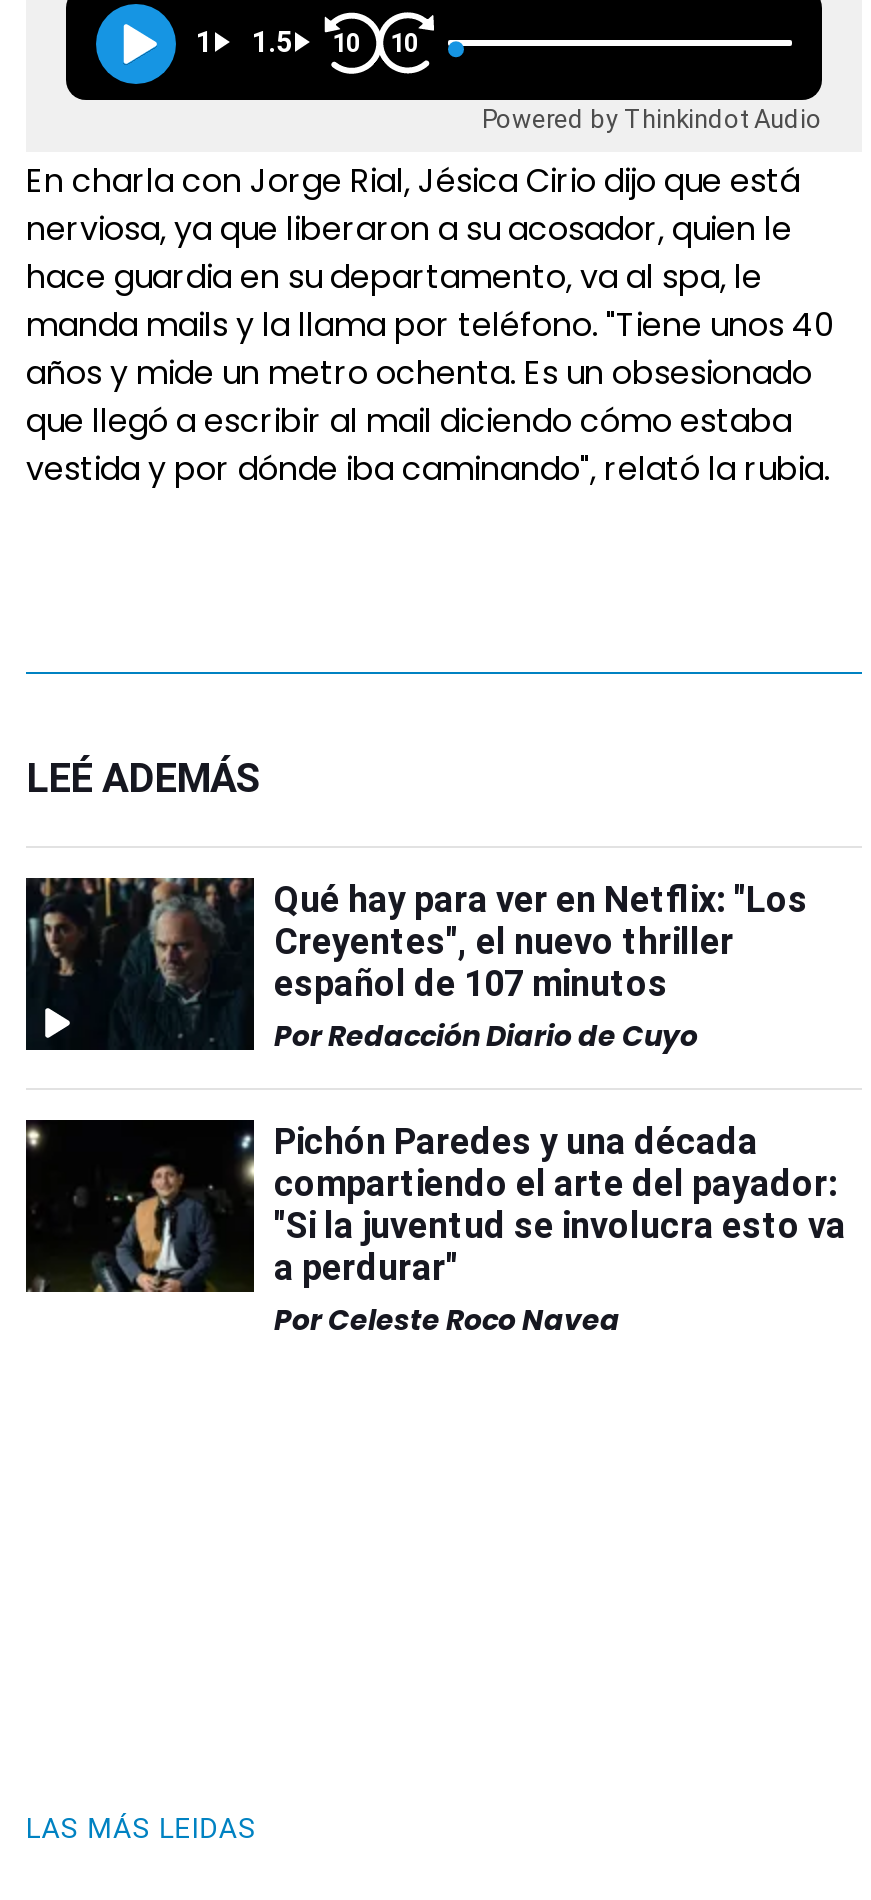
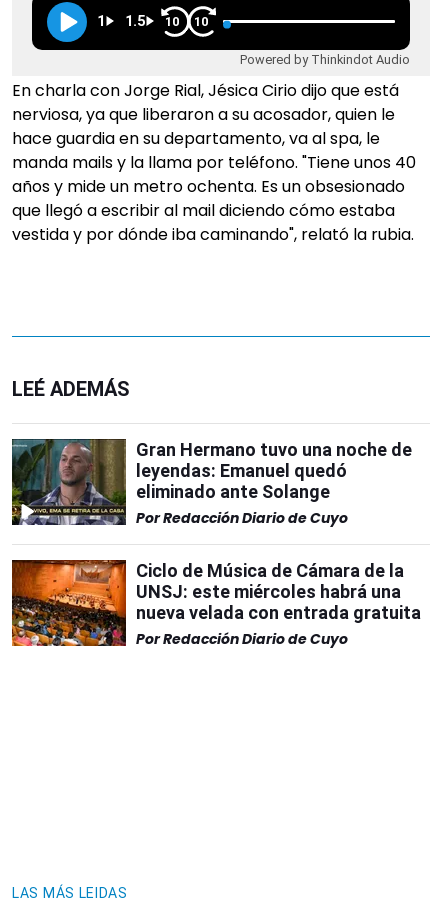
- [image]
- Qué hay para ver en Netflix: "Los
- Creyentes", el nuevo thriller
- español de 107 minutos
+ [image]
+ Gran Hermano tuvo una noche de
+ leyendas: Emanuel quedó
+ eliminado ante Solange

- [image]
- Pichón Paredes y una década
- compartiendo el arte del payador:
- "Si la juventud se involucra esto va
- a perdurar"
- Por Celeste Roco Navea
+ [image]
+ Ciclo de Música de Cámara de la
+ UNSJ: este miércoles habrá una
+ nueva velada con entrada gratuita
+ Por Redacción Diario de Cuyo
